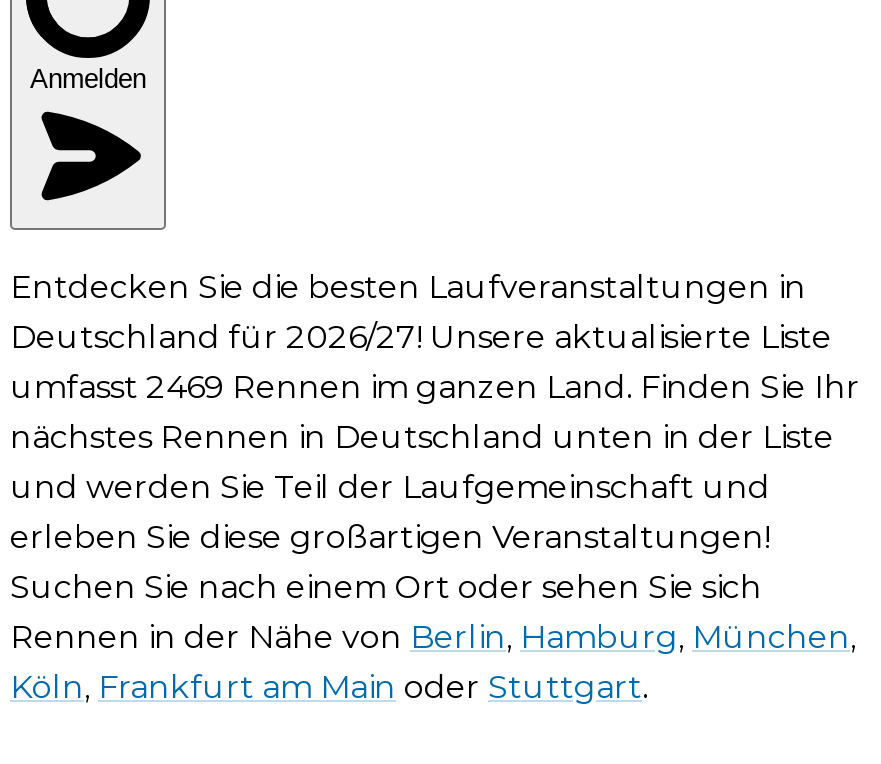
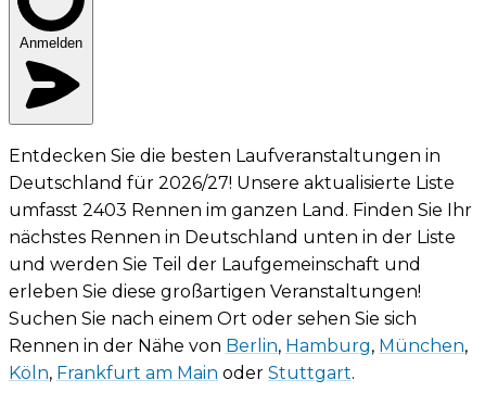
- umfasst 2469 Rennen im ganzen Land. Finden Sie Ihr
+ umfasst 2403 Rennen im ganzen Land. Finden Sie Ihr
